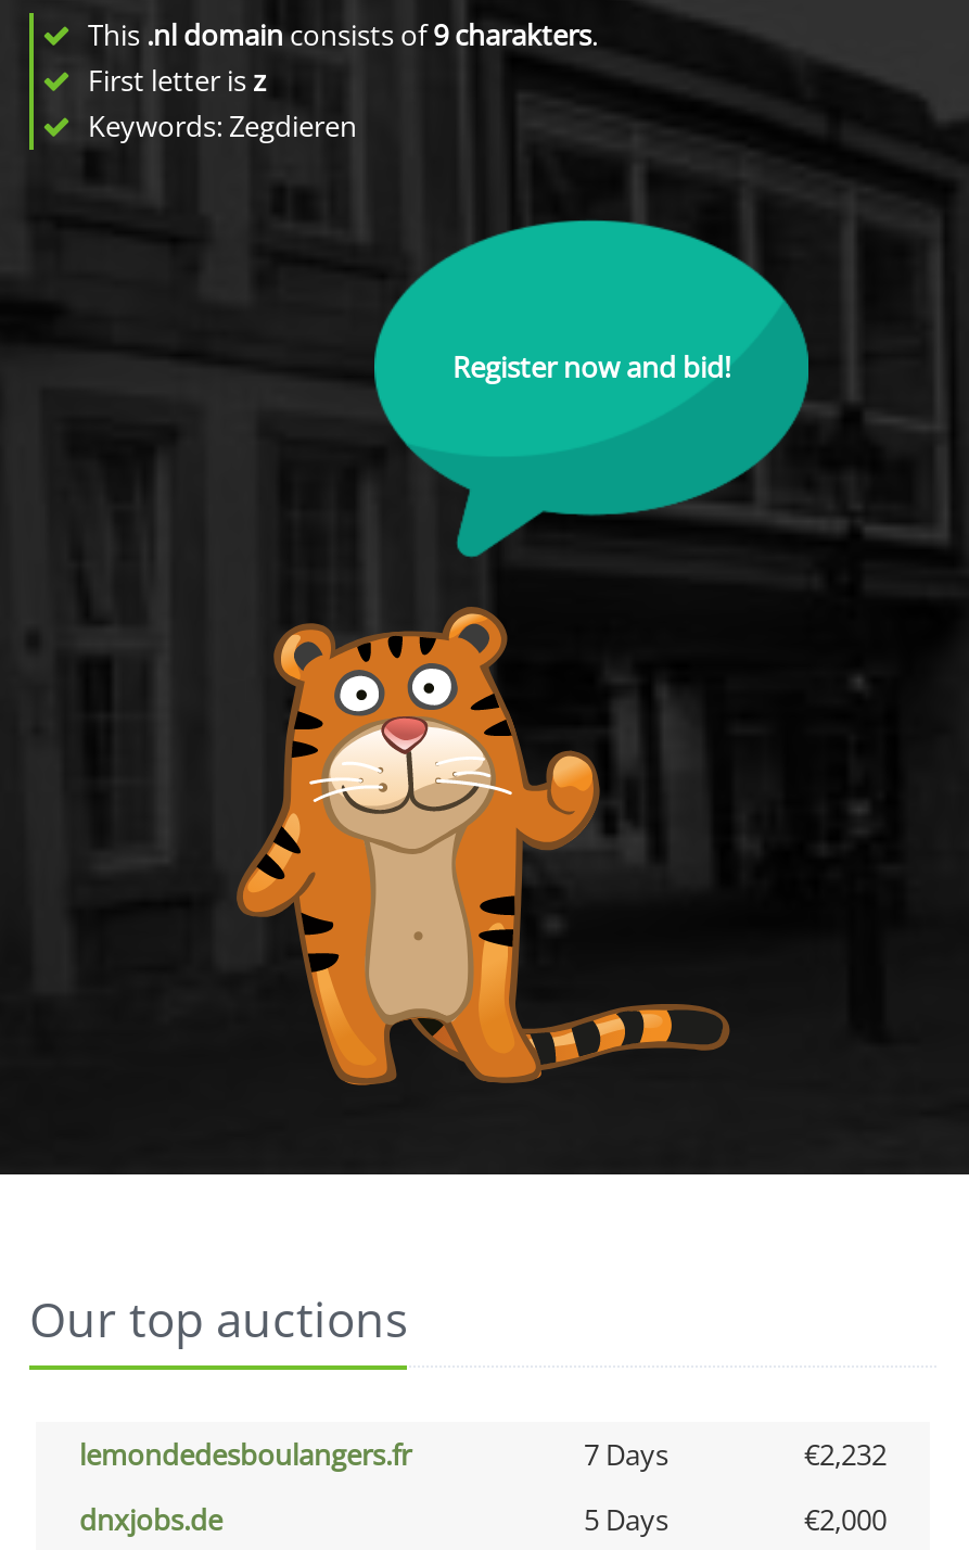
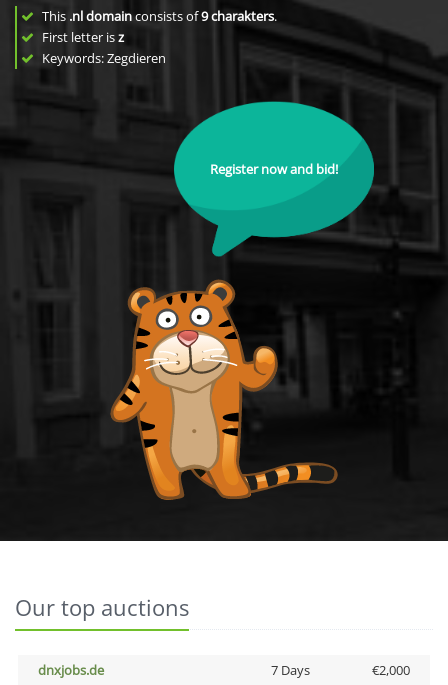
- lemondedesboulangers.fr
- 7 Days
- €2,232

- 5 Days
+ 7 Days
